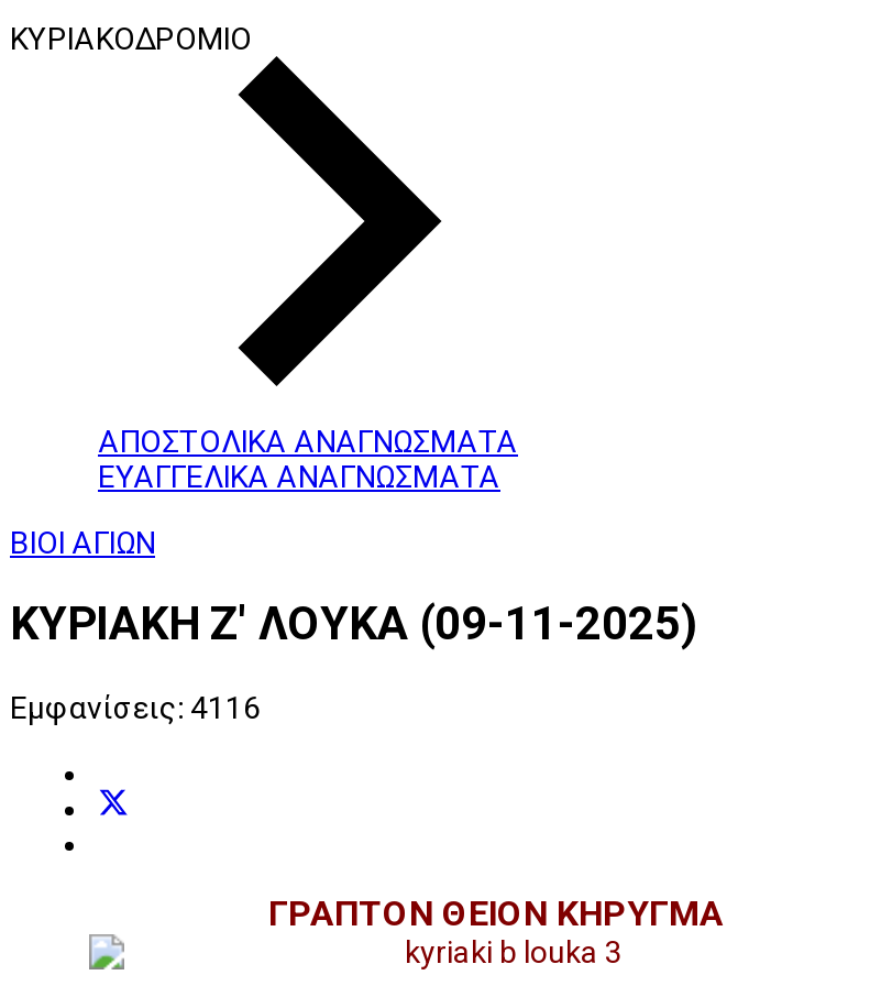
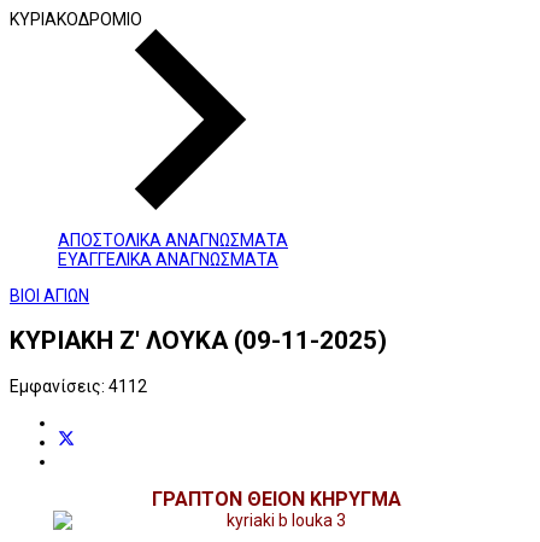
- Εμφανίσεις: 4116
+ Εμφανίσεις: 4112
